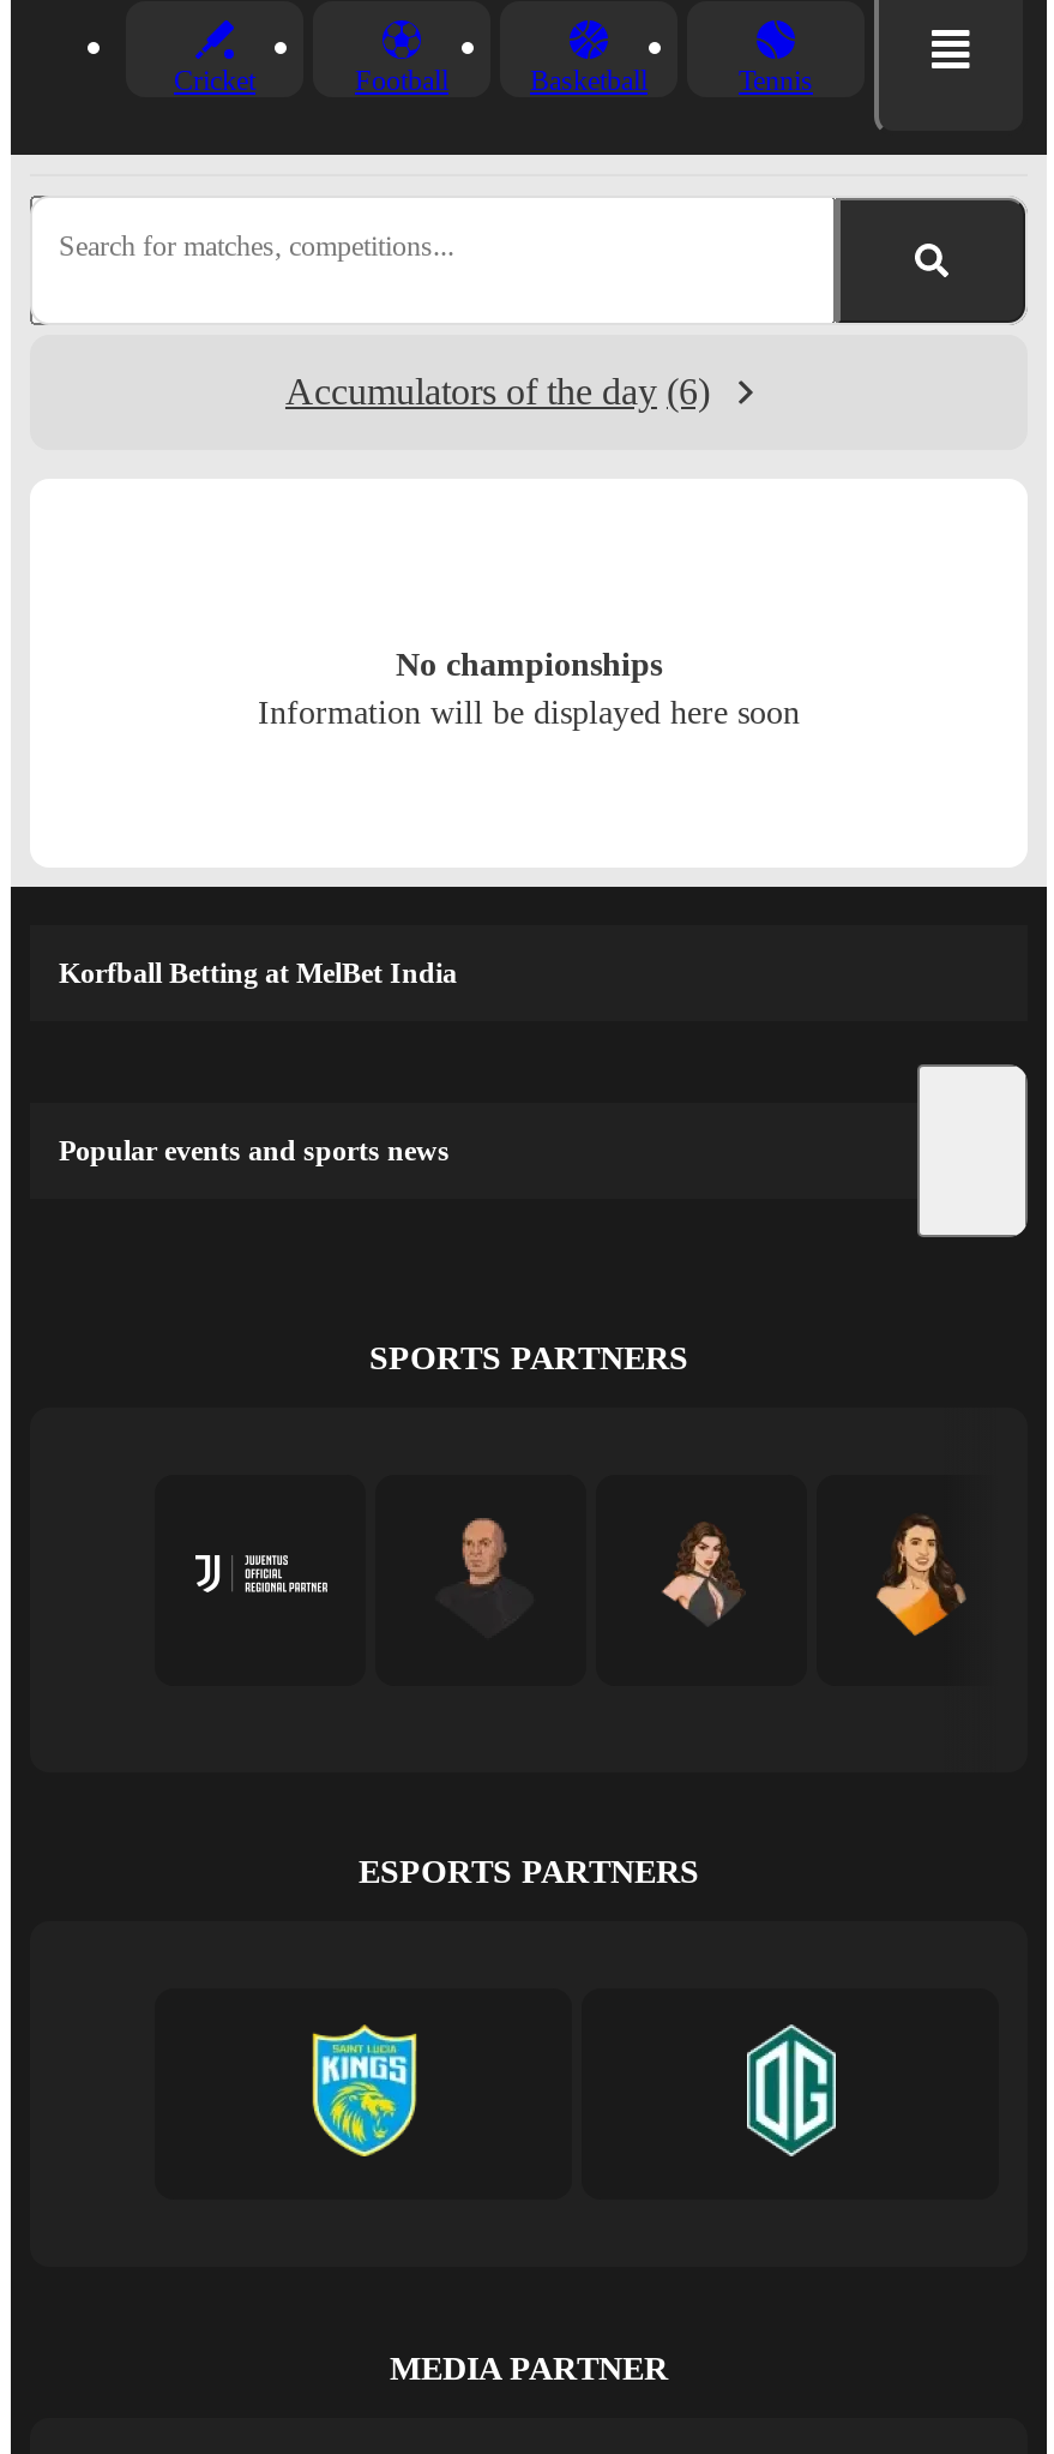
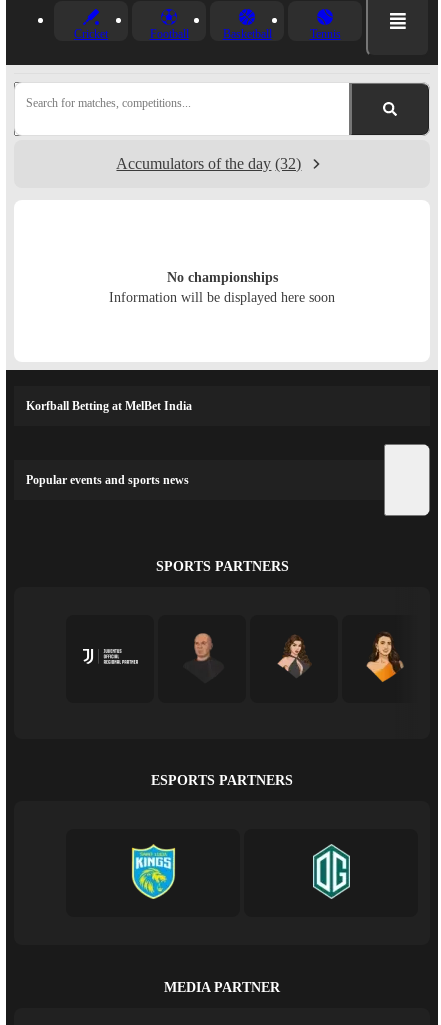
- Accumulators of the day (6)
+ Accumulators of the day (32)
